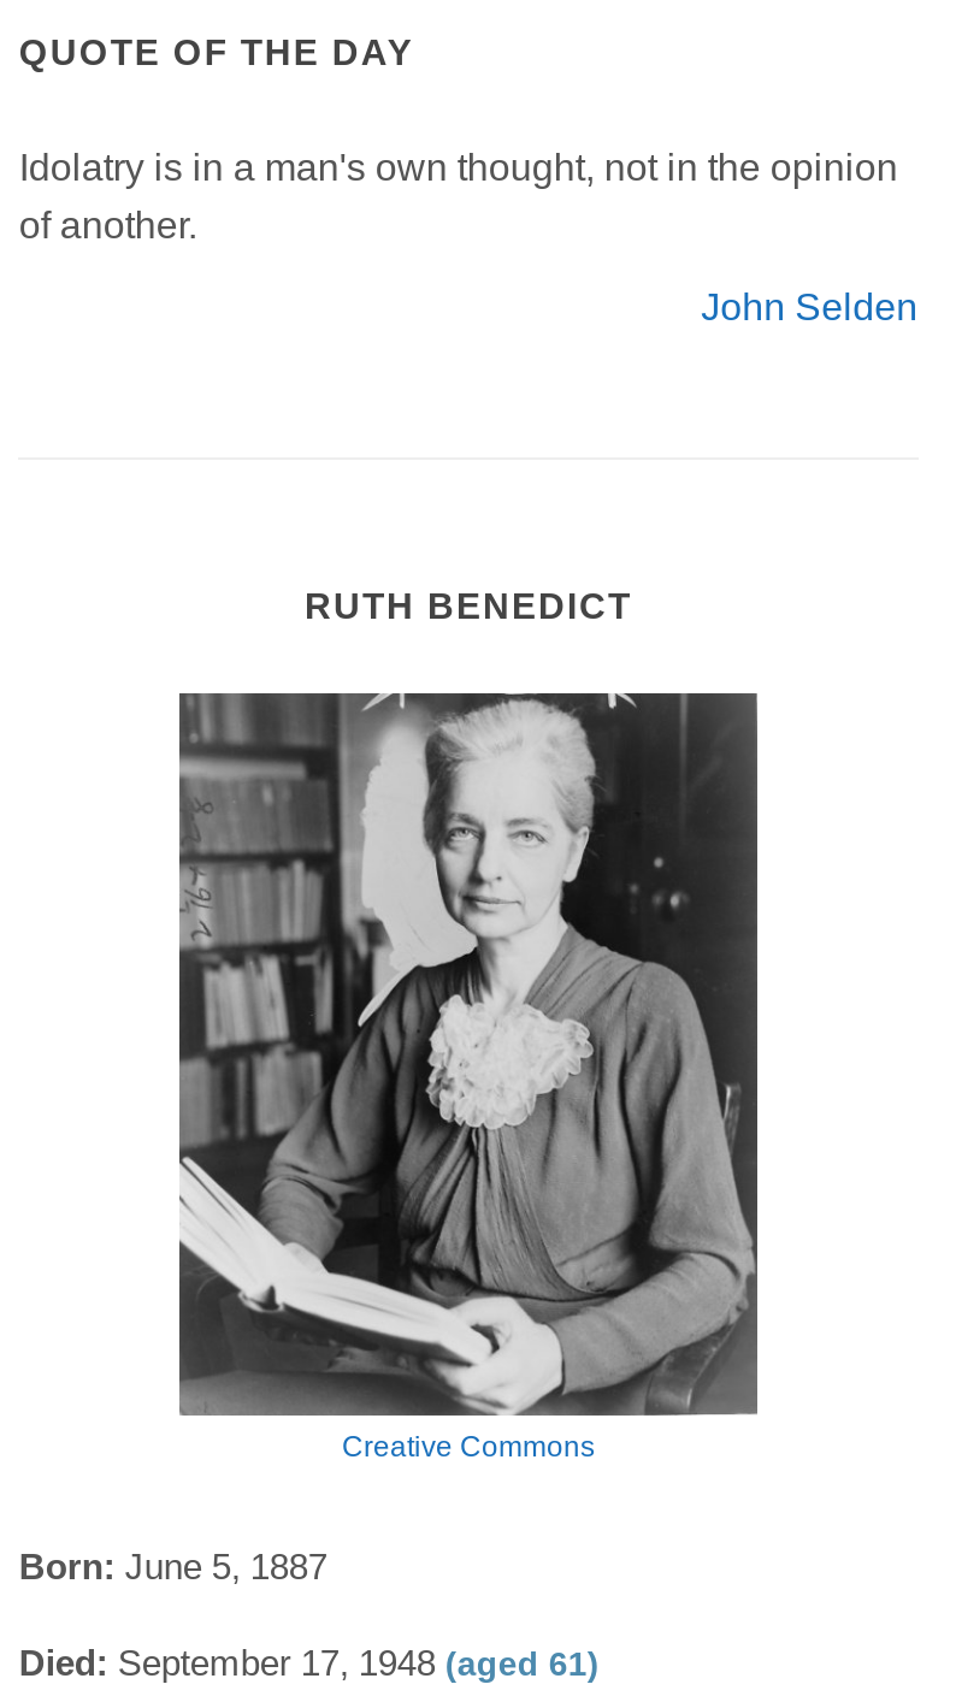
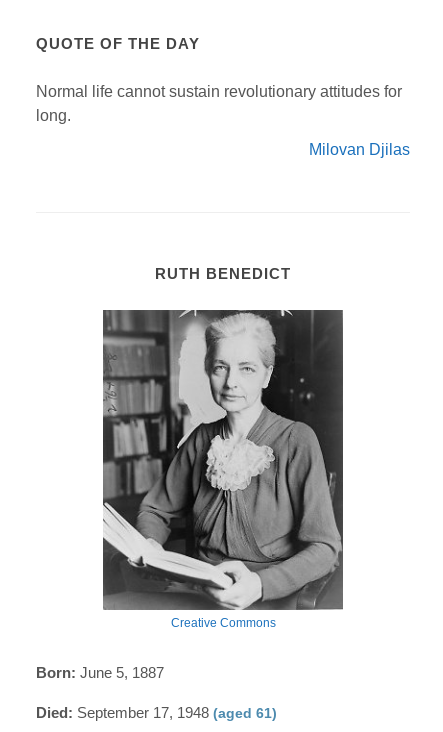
- Idolatry is in a man's own thought, not in the opinion
- of another.
+ Normal life cannot sustain revolutionary attitudes for
+ long.

- John Selden
+ Milovan Djilas
